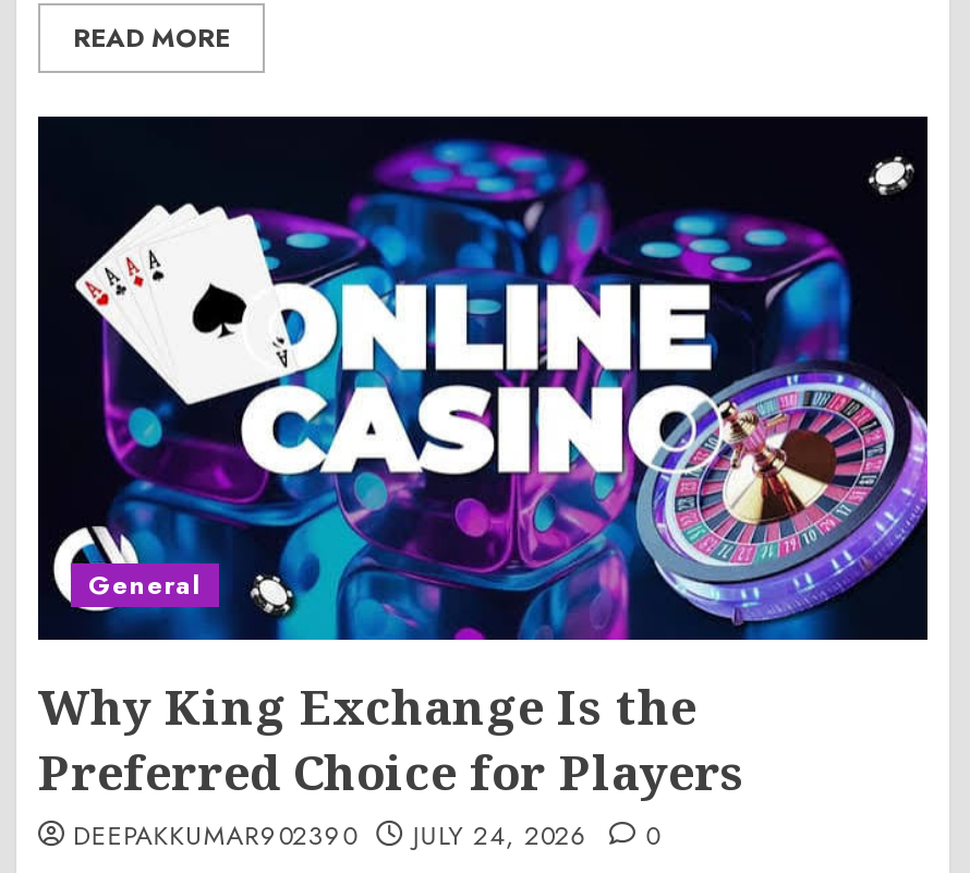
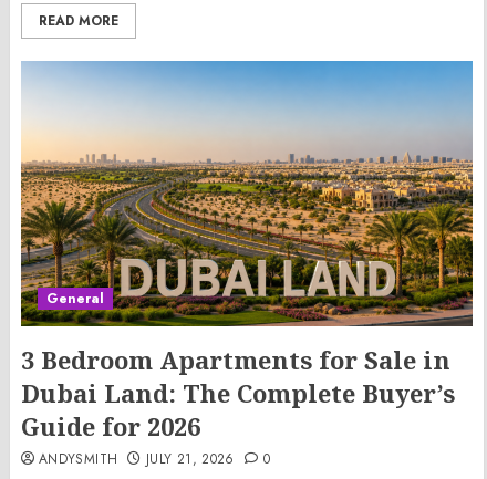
- [image]
- Why King Exchange Is the
- Preferred Choice for Players
- DEEPAKKUMAR902390
- JULY 24, 2026
+ [image]
+ 3 Bedroom Apartments for Sale in
+ Dubai Land: The Complete Buyer’s
+ Guide for 2026
+ ANDYSMITH
+ JULY 21, 2026
